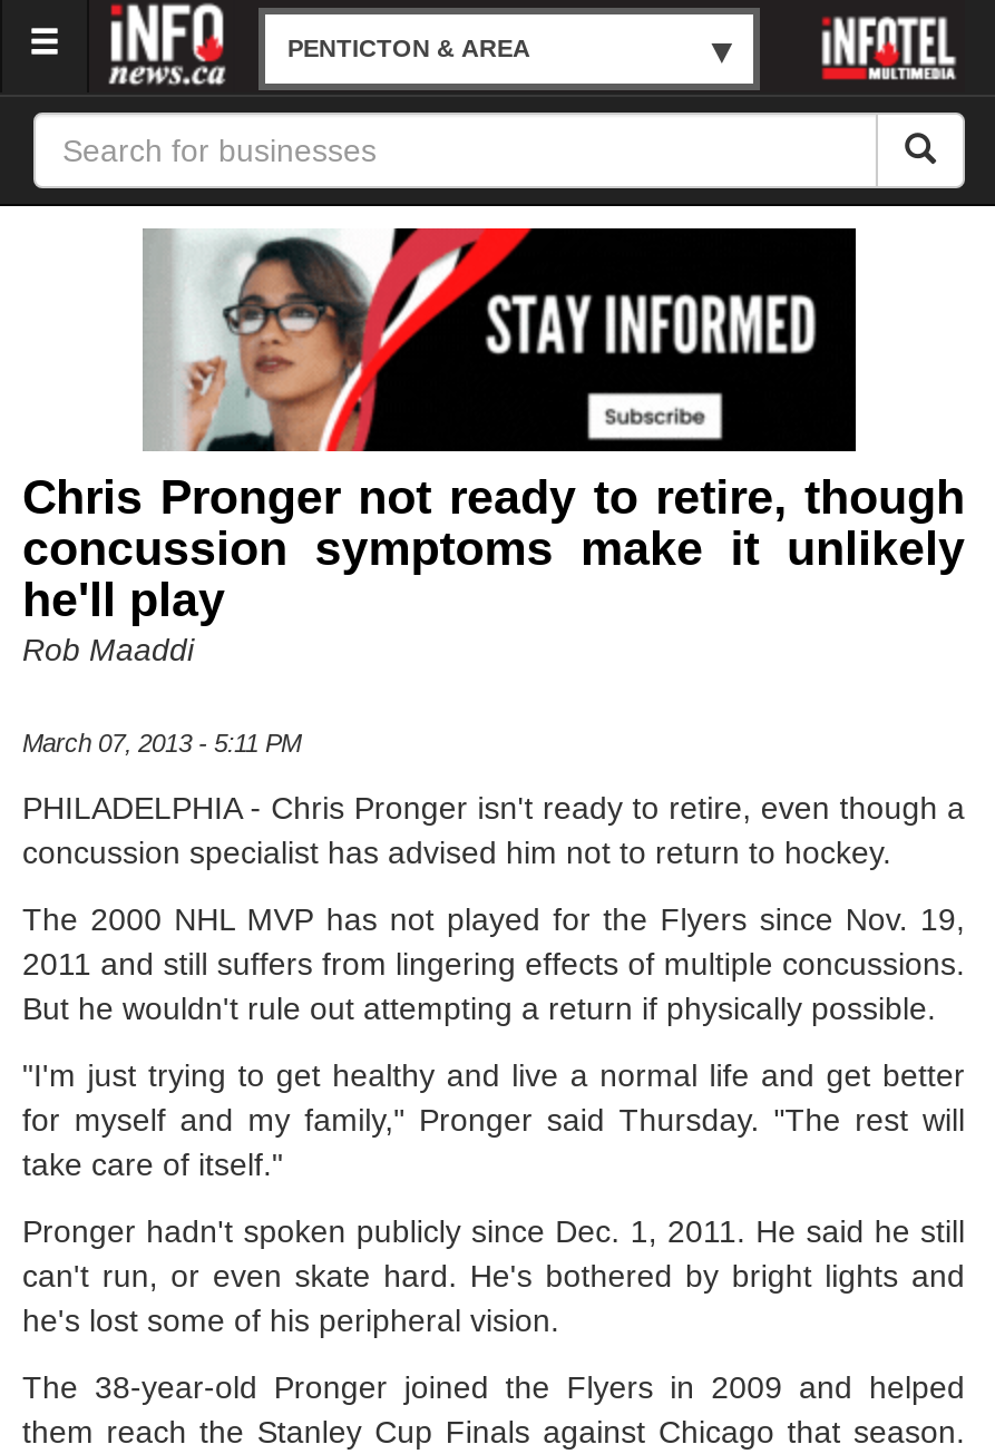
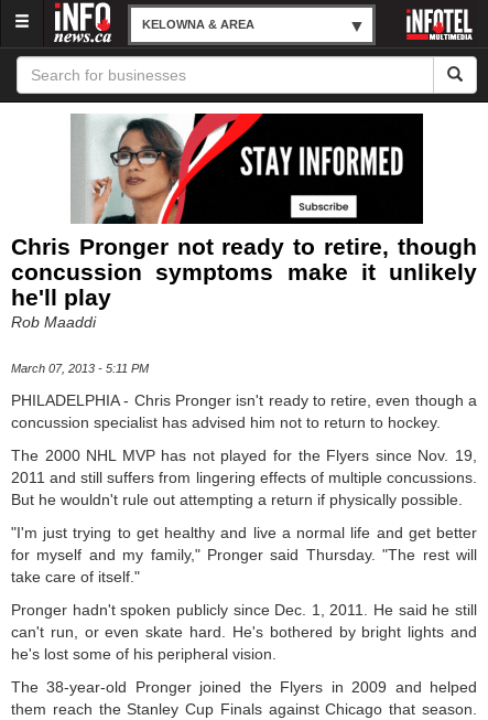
- PENTICTON & AREA
+ KELOWNA & AREA
